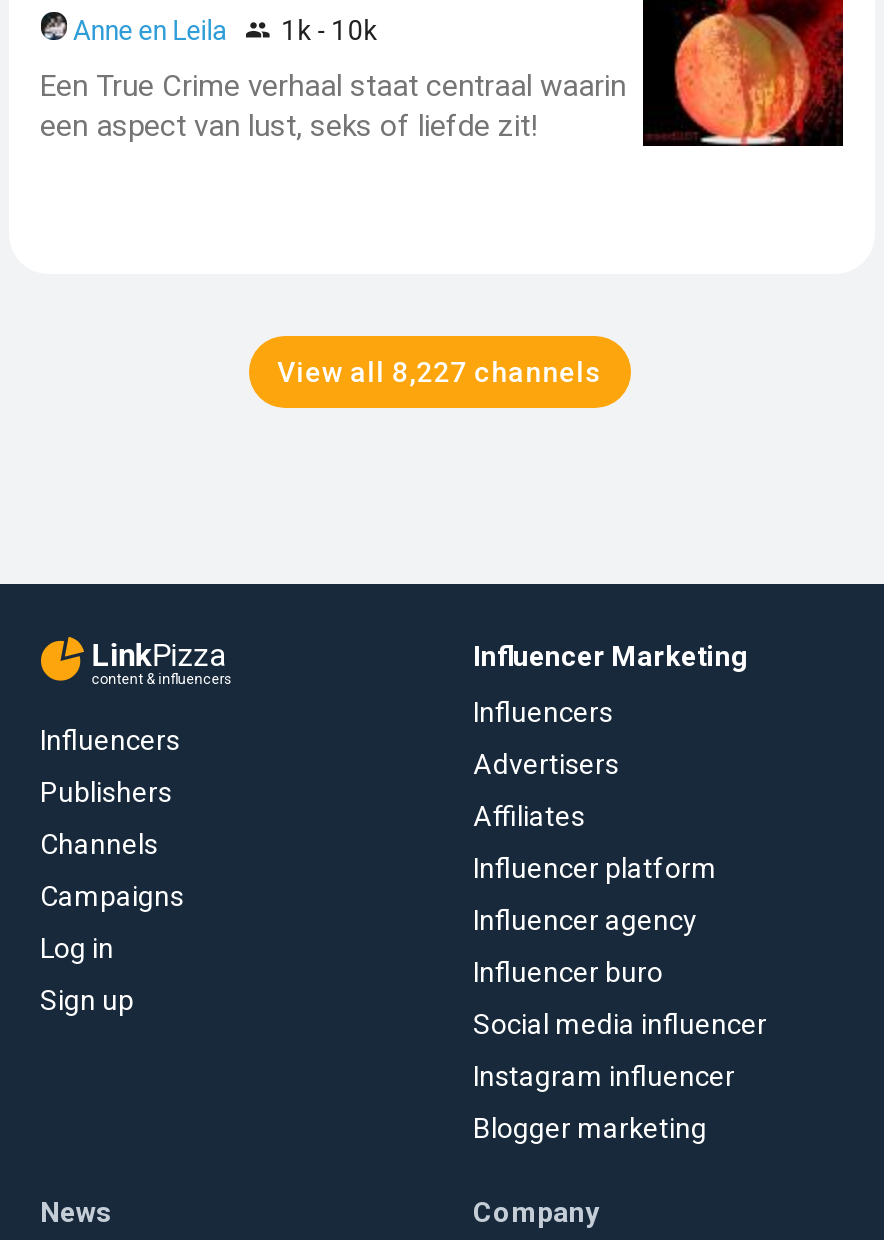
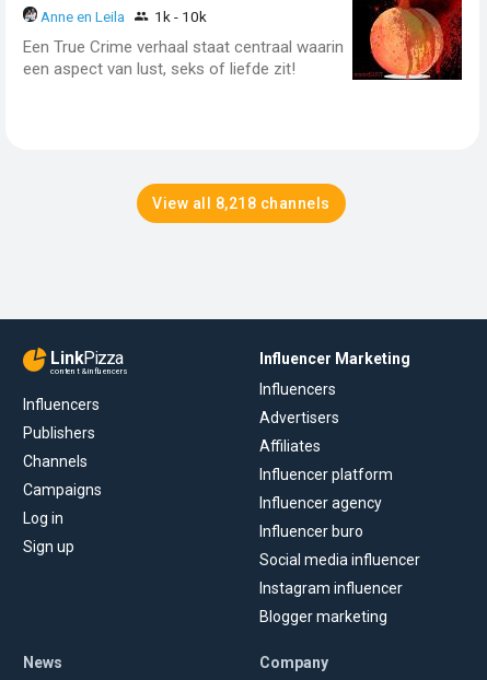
- View all 8,227 channels
+ View all 8,218 channels
